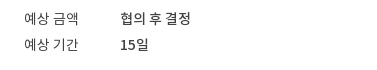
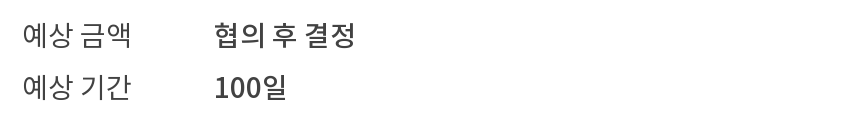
- 15일
+ 100일
